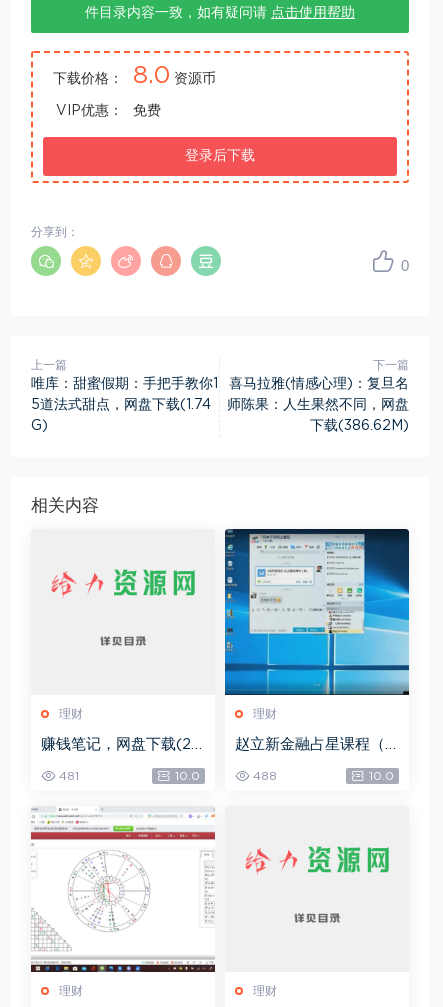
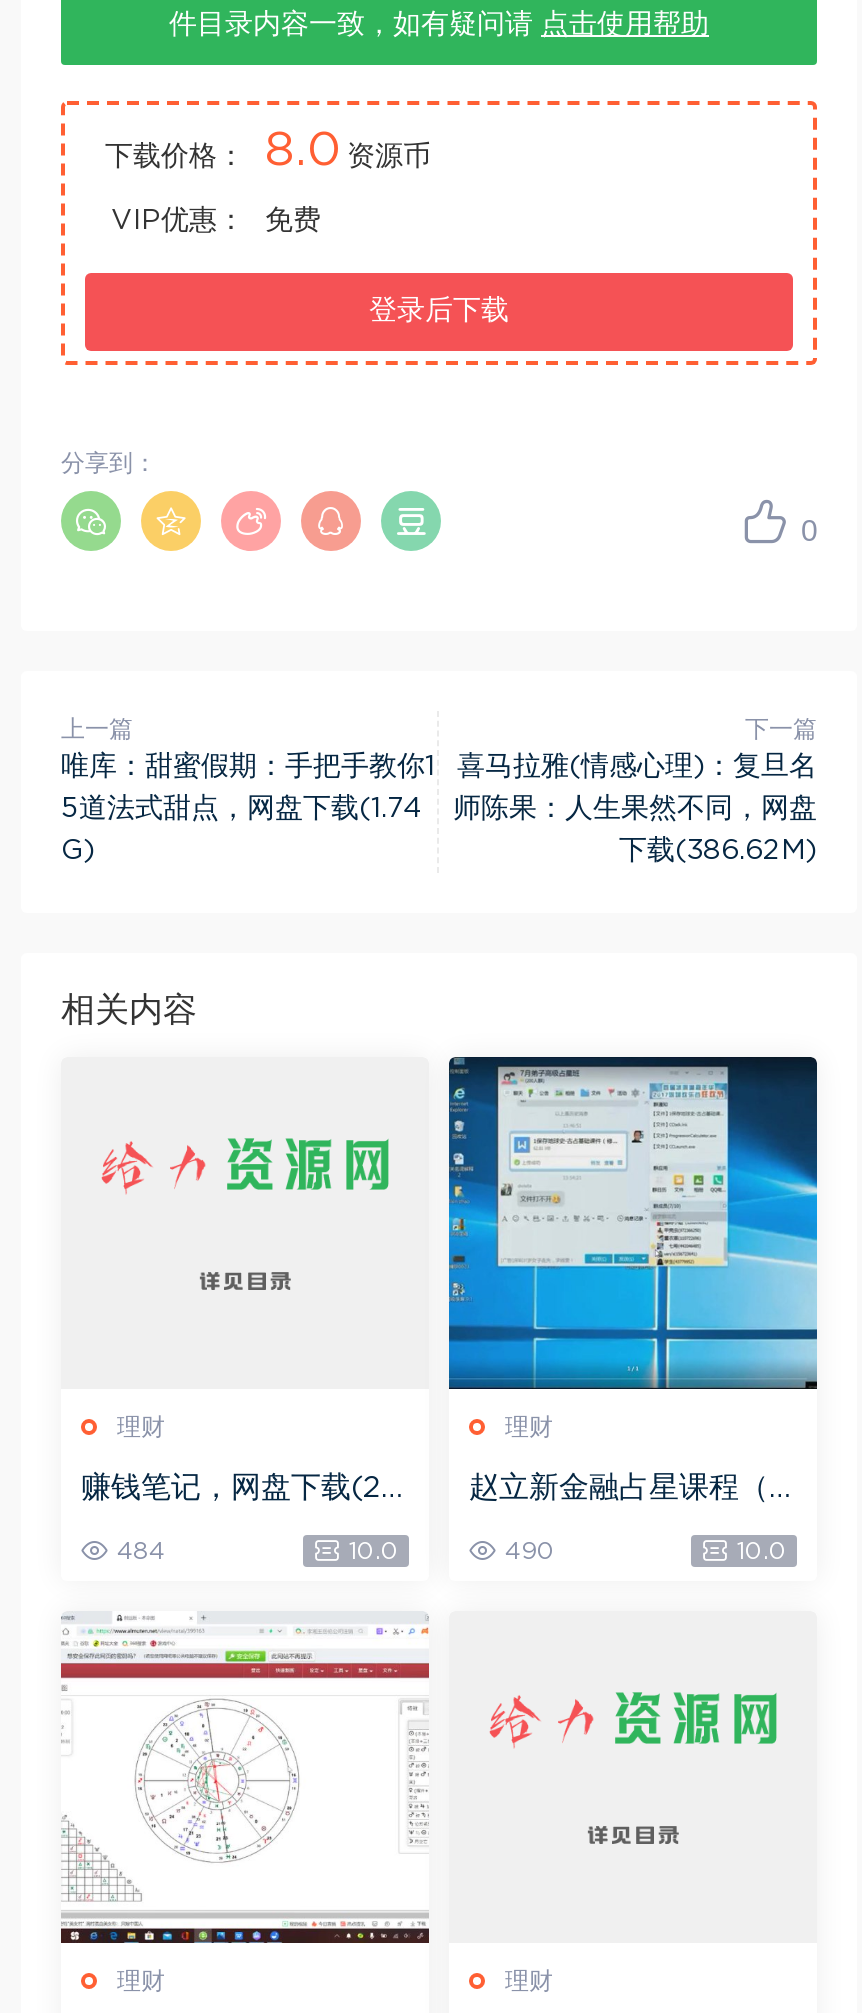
- 481
+ 484

- 488
+ 490
